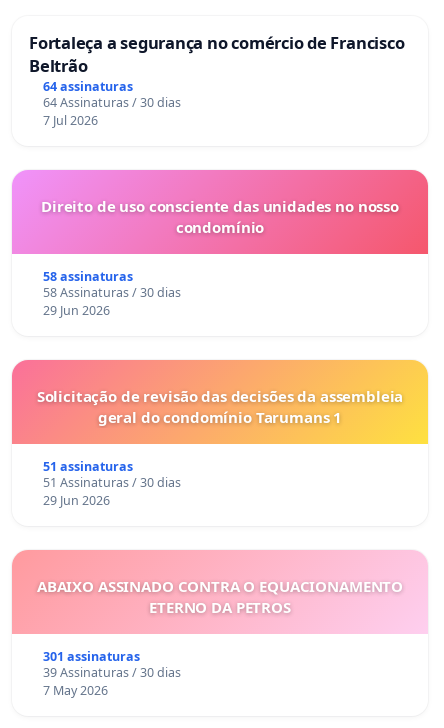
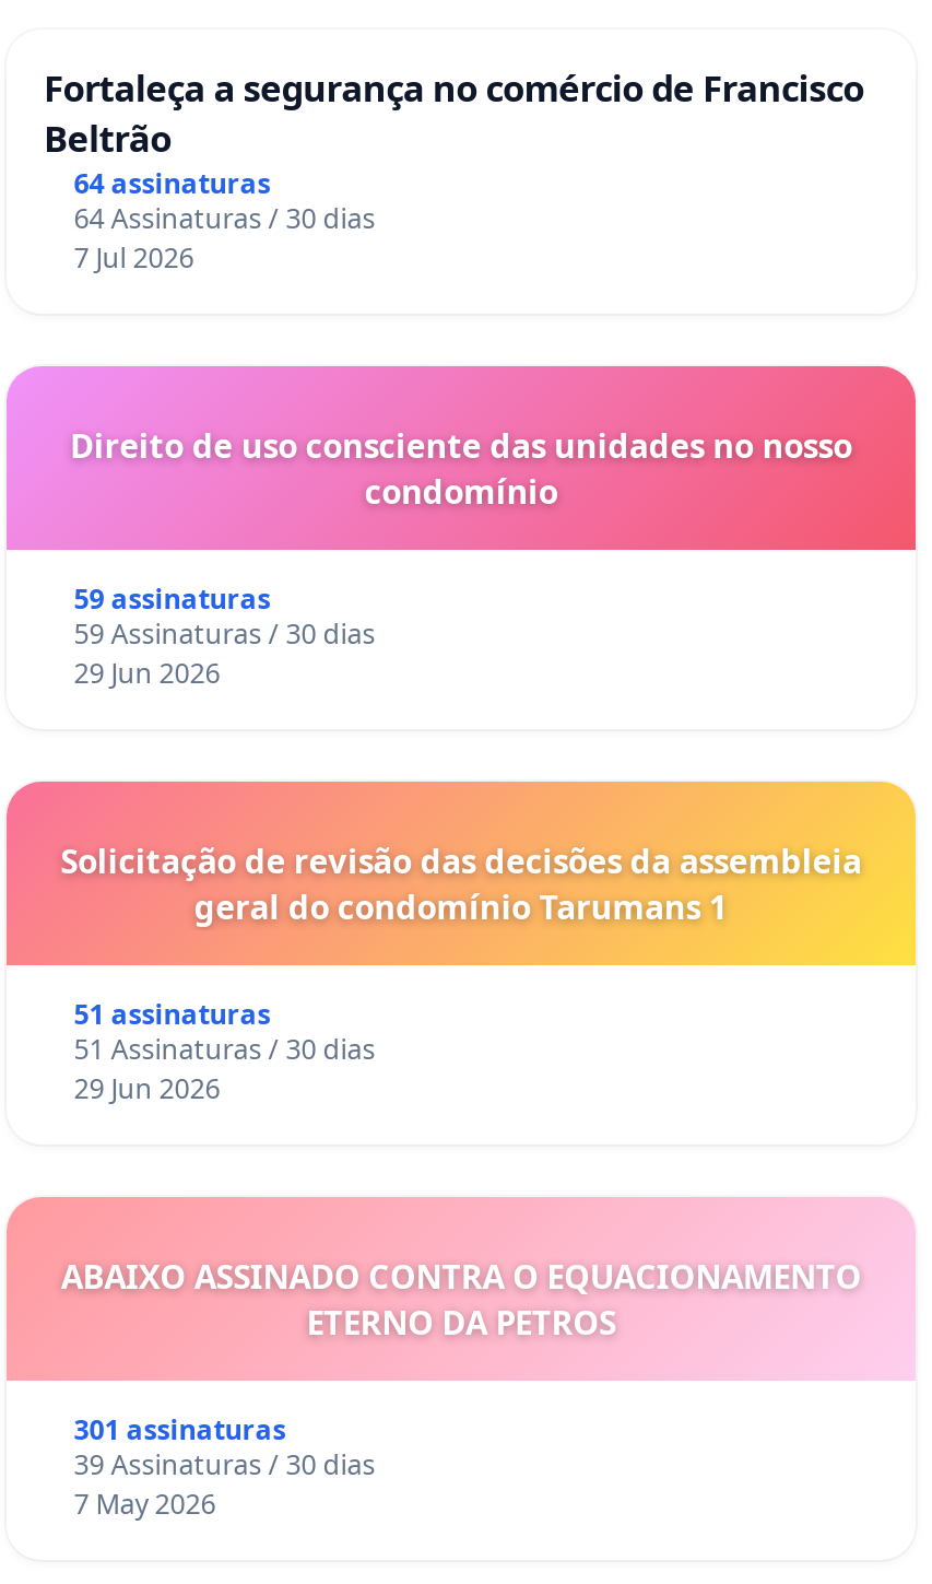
- 58 assinaturas
+ 59 assinaturas

- 58 Assinaturas / 30 dias
+ 59 Assinaturas / 30 dias
